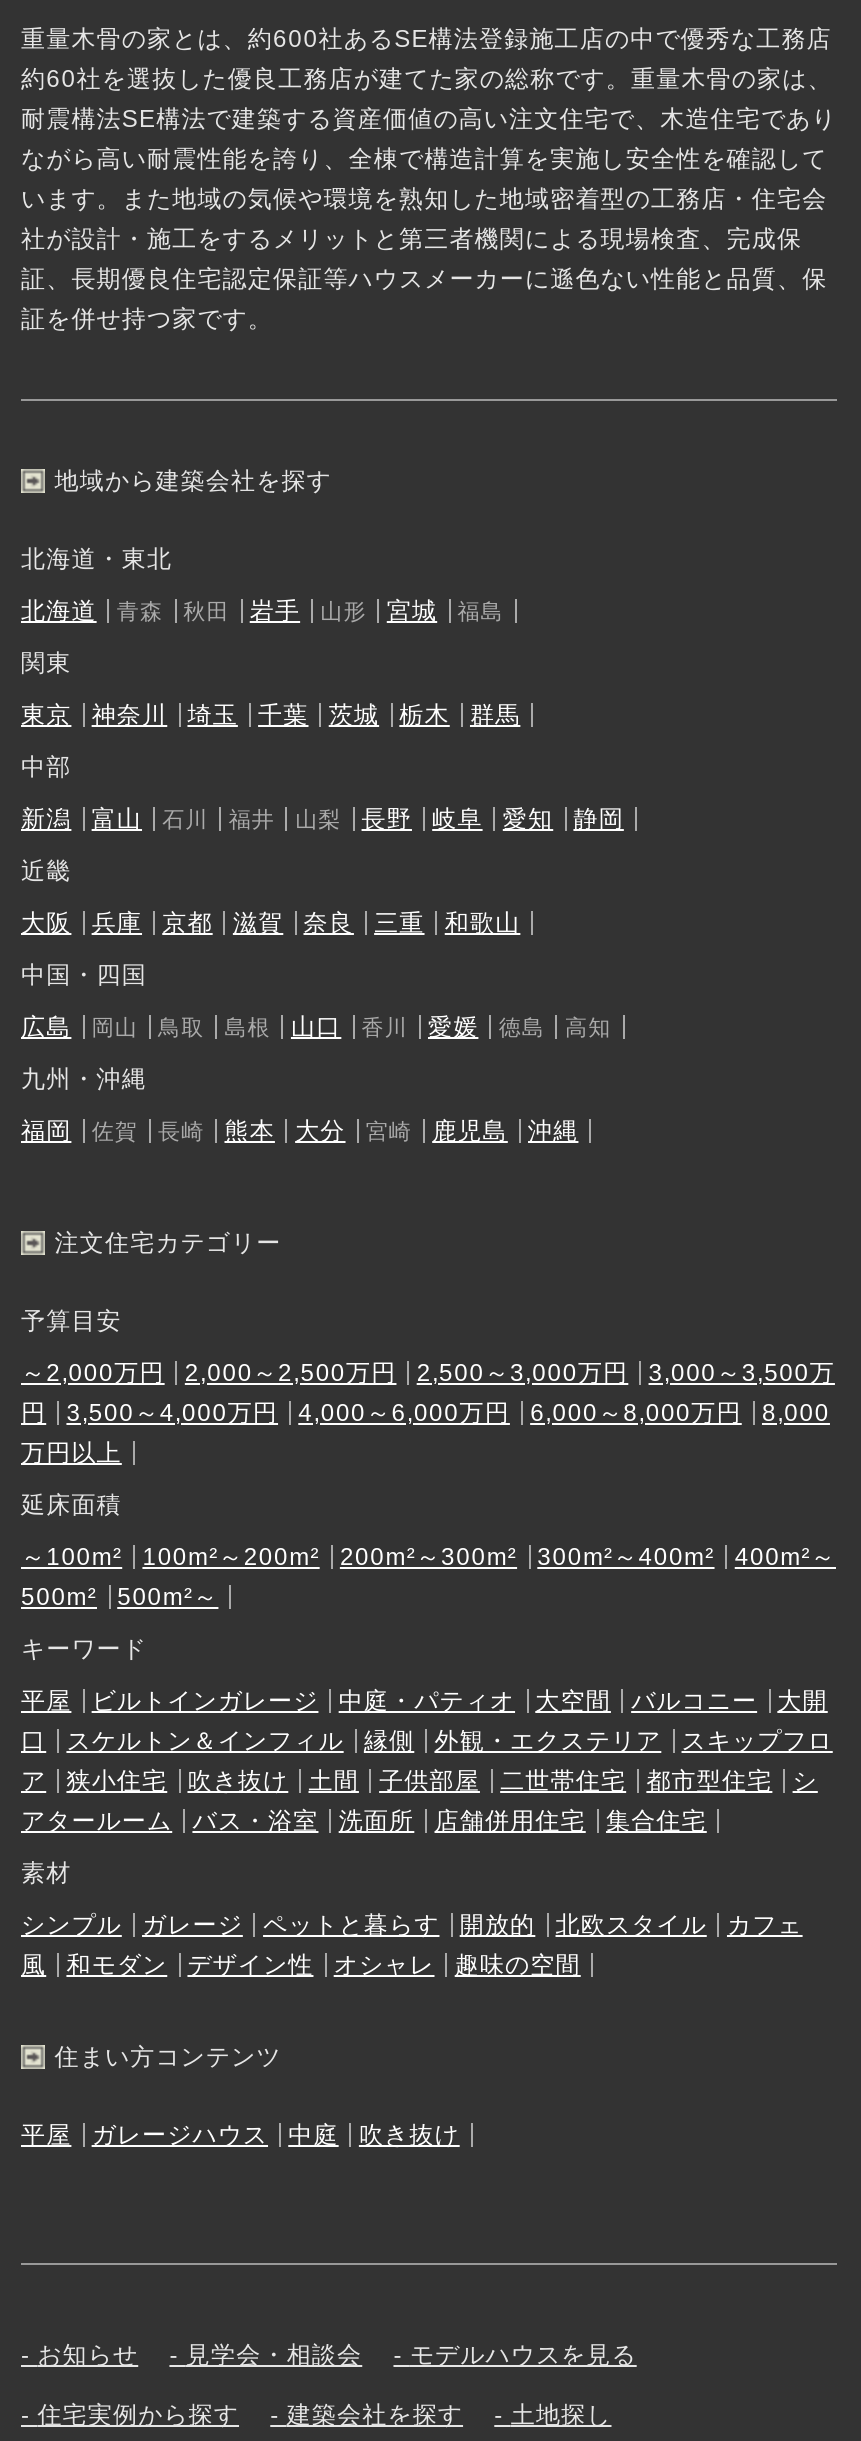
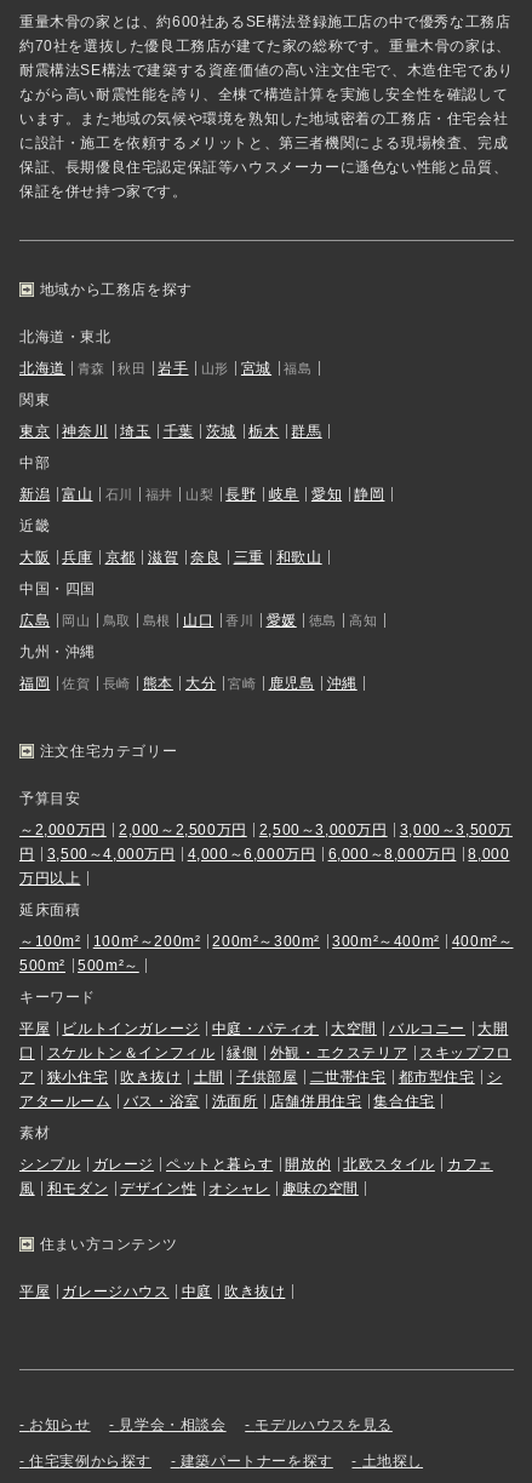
- 約60社を選抜した優良工務店が建てた家の総称です。重量木骨の家は、
+ 約70社を選抜した優良工務店が建てた家の総称です。重量木骨の家は、

- います。また地域の気候や環境を熟知した地域密着型の工務店・住宅会
- 社が設計・施工をするメリットと第三者機関による現場検査、完成保
- 証、長期優良住宅認定保証等ハウスメーカーに遜色ない性能と品質、保
- 証を併せ持つ家です。
+ います。また地域の気候や環境を熟知した地域密着の工務店・住宅会社
+ に設計・施工を依頼するメリットと、第三者機関による現場検査、完成
+ 保証、長期優良住宅認定保証等ハウスメーカーに遜色ない性能と品質、
+ 保証を併せ持つ家です。

- 地域から建築会社を探す
+ 地域から工務店を探す

- 建築会社を探す
+ 建築パートナーを探す
